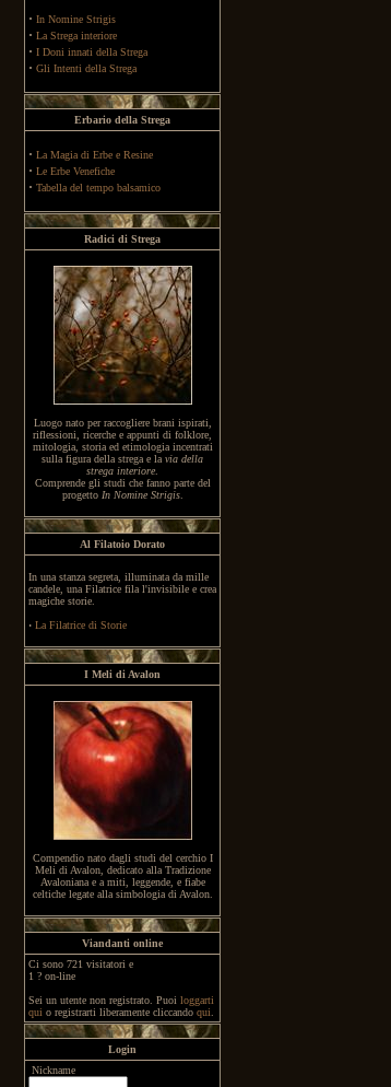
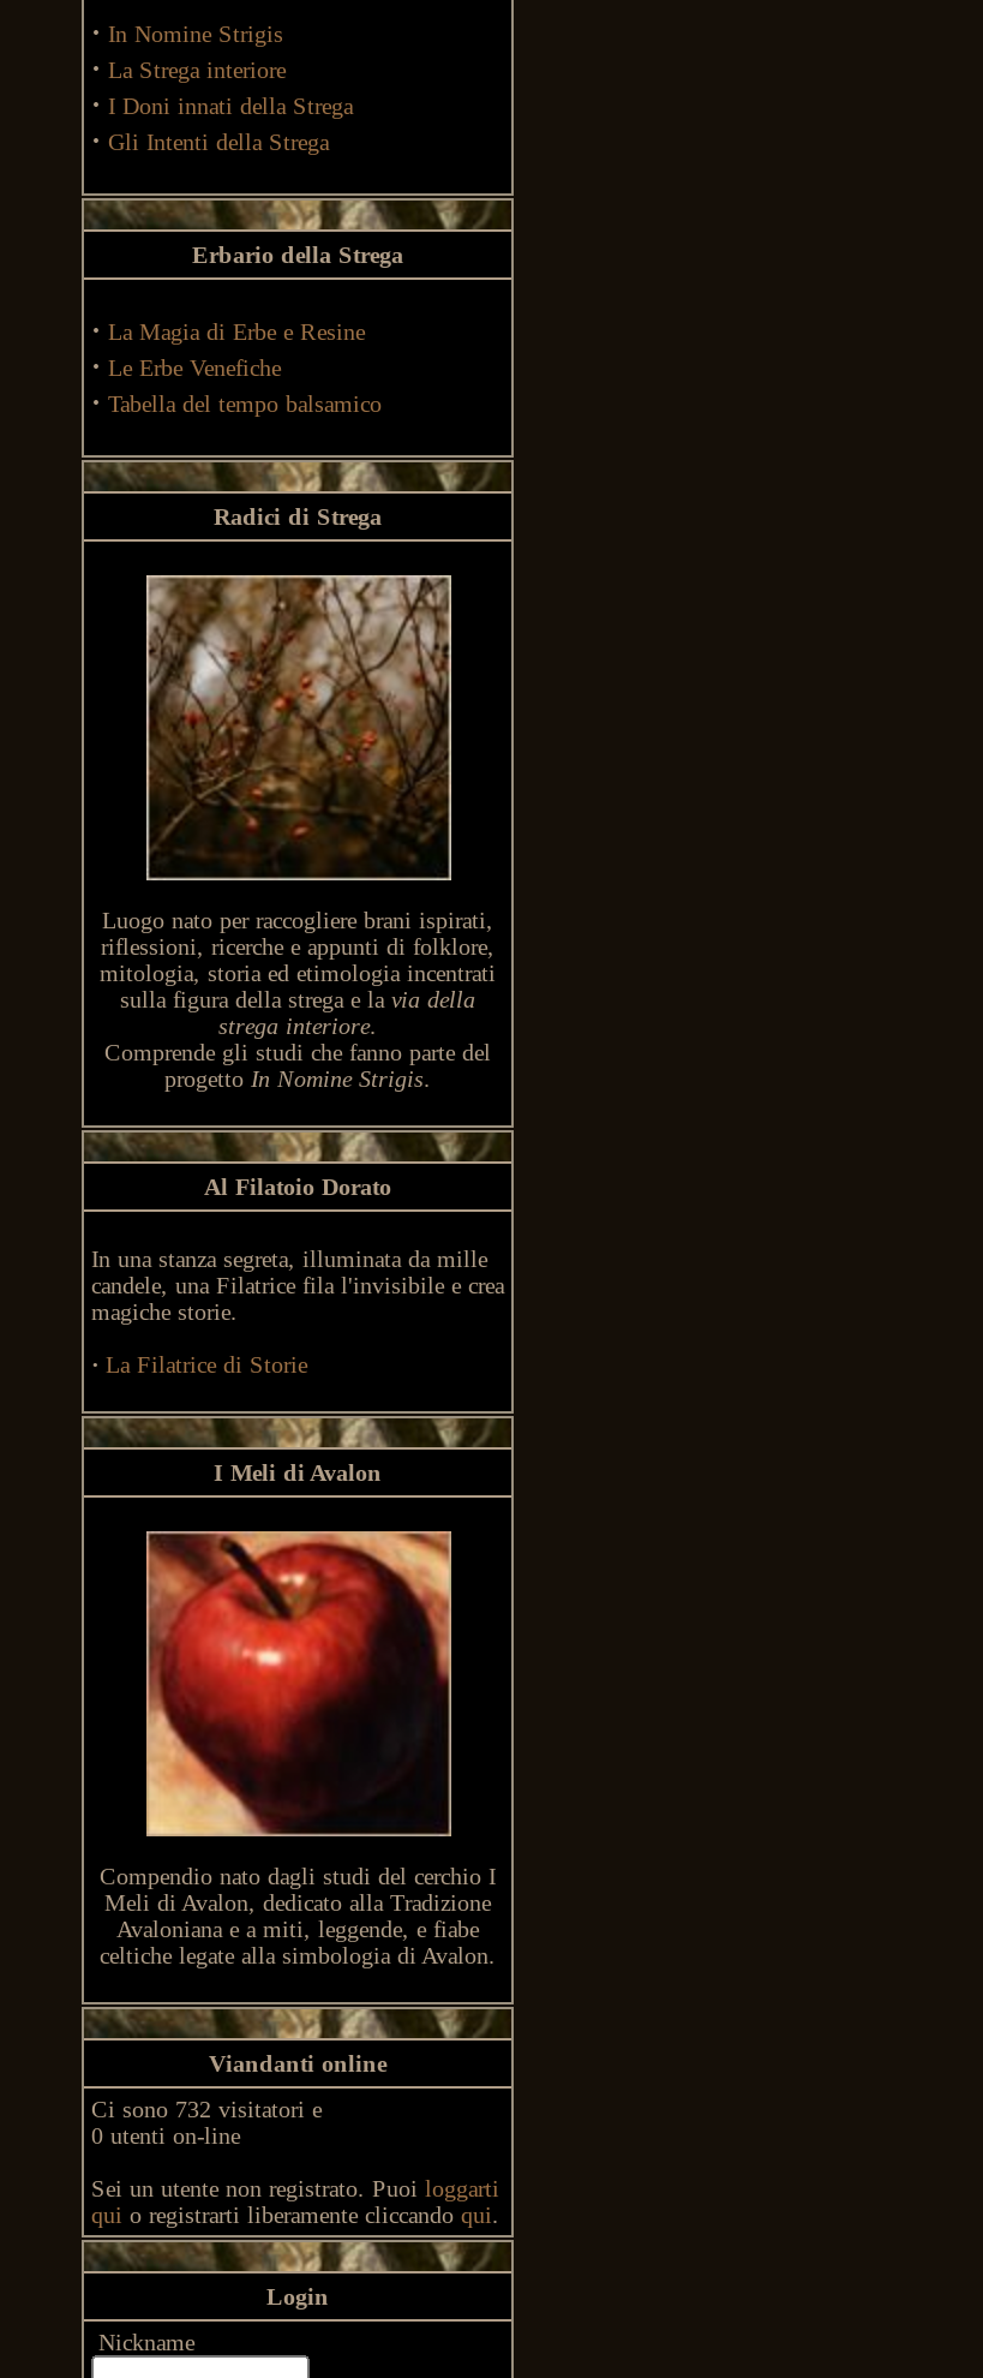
- Ci sono 721 visitatori e
+ Ci sono 732 visitatori e

- 1 ? on-line
+ 0 utenti on-line
